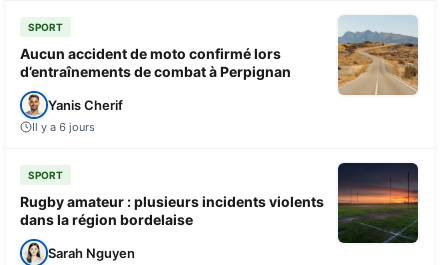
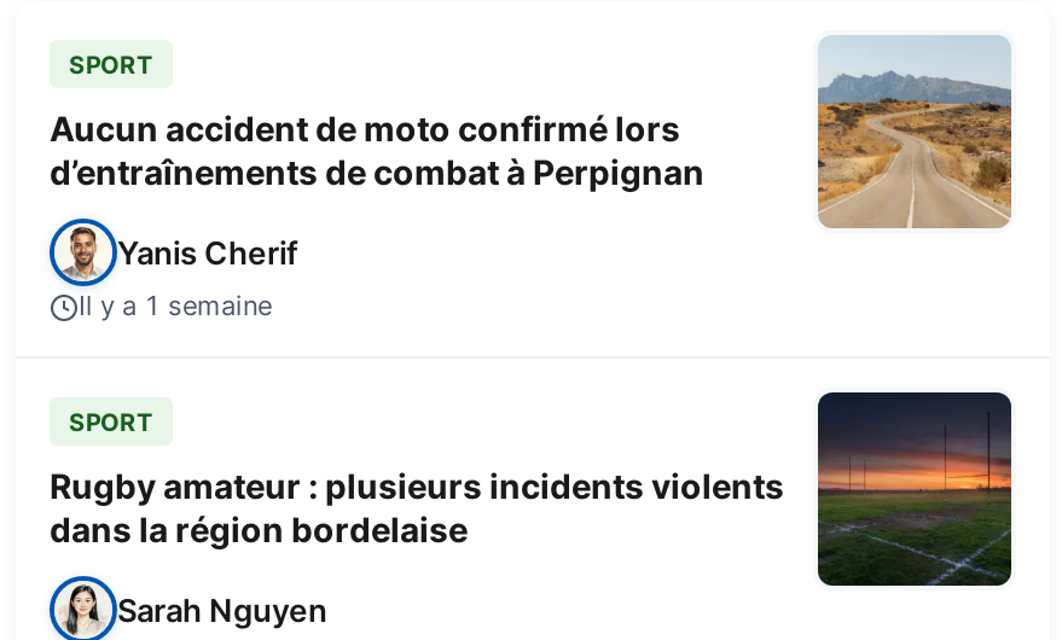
- Il y a 6 jours
+ Il y a 1 semaine
